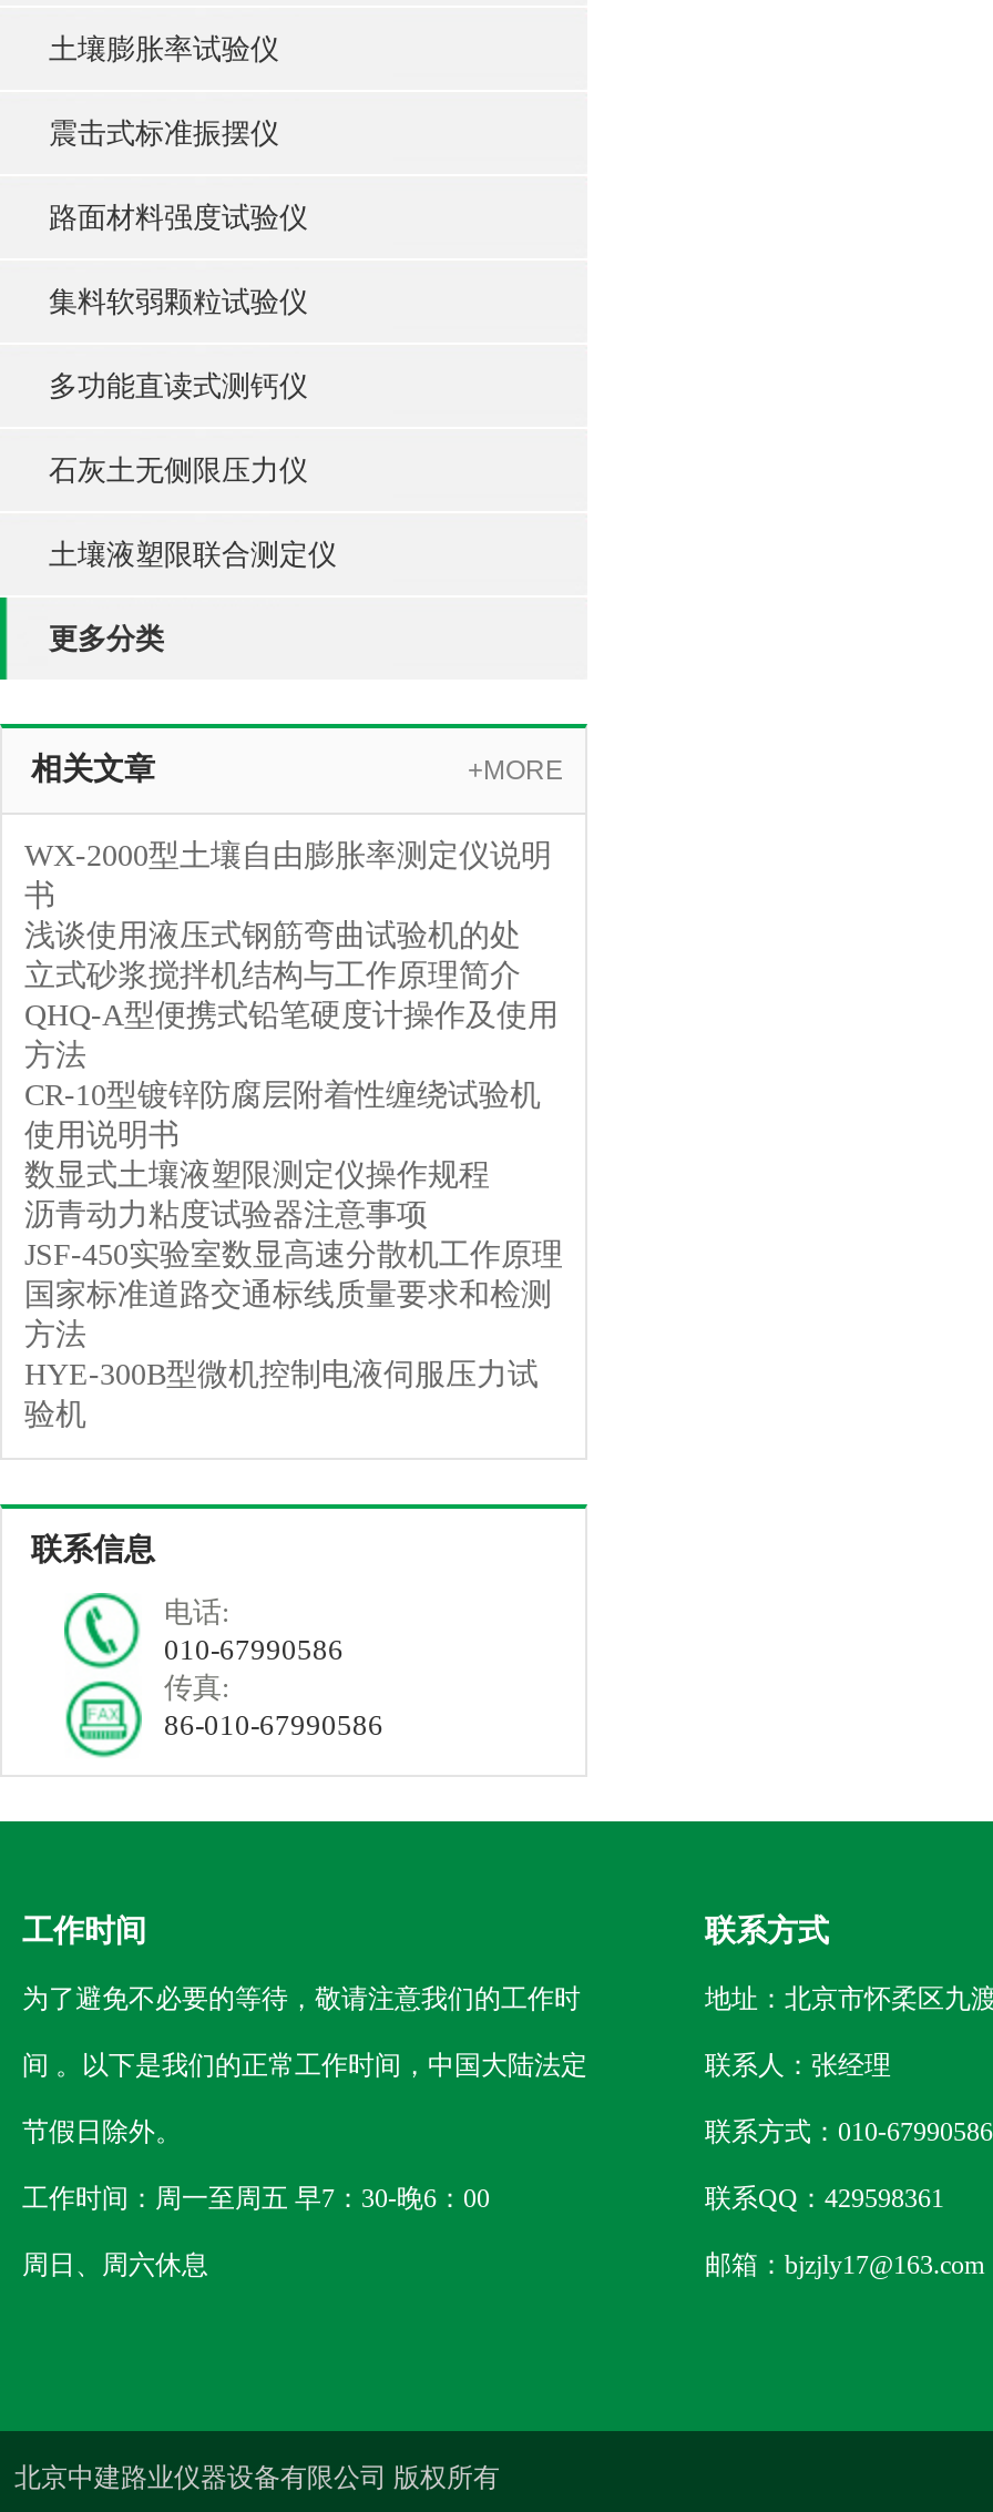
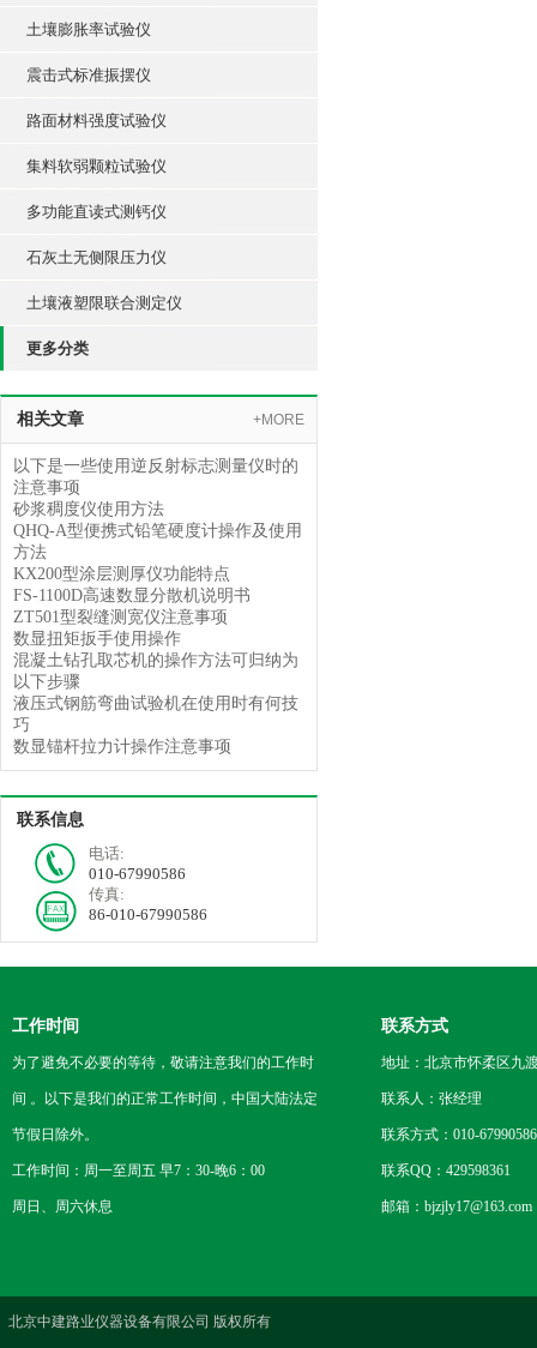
- WX-2000型土壤自由膨胀率测定仪说明
- 书
- 浅谈使用液压式钢筋弯曲试验机的处
- 立式砂浆搅拌机结构与工作原理简介
+ 以下是一些使用逆反射标志测量仪时的
+ 注意事项
+ 砂浆稠度仪使用方法

- CR-10型镀锌防腐层附着性缠绕试验机
- 使用说明书
- 数显式土壤液塑限测定仪操作规程
- 沥青动力粘度试验器注意事项
- JSF-450实验室数显高速分散机工作原理
- 国家标准道路交通标线质量要求和检测
- 方法
- HYE-300B型微机控制电液伺服压力试
- 验机
+ KX200型涂层测厚仪功能特点
+ FS-1100D高速数显分散机说明书
+ ZT501型裂缝测宽仪注意事项
+ 数显扭矩扳手使用操作
+ 混凝土钻孔取芯机的操作方法可归纳为
+ 以下步骤
+ 液压式钢筋弯曲试验机在使用时有何技
+ 巧
+ 数显锚杆拉力计操作注意事项
